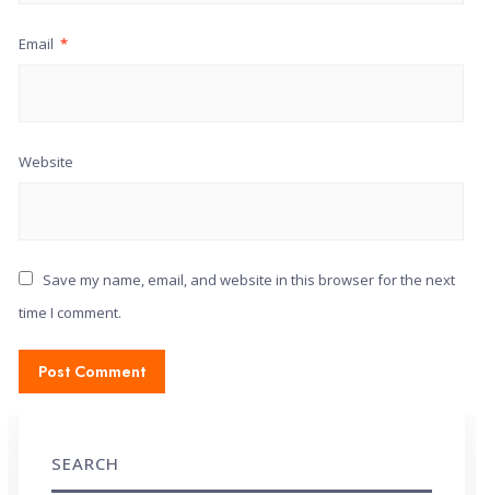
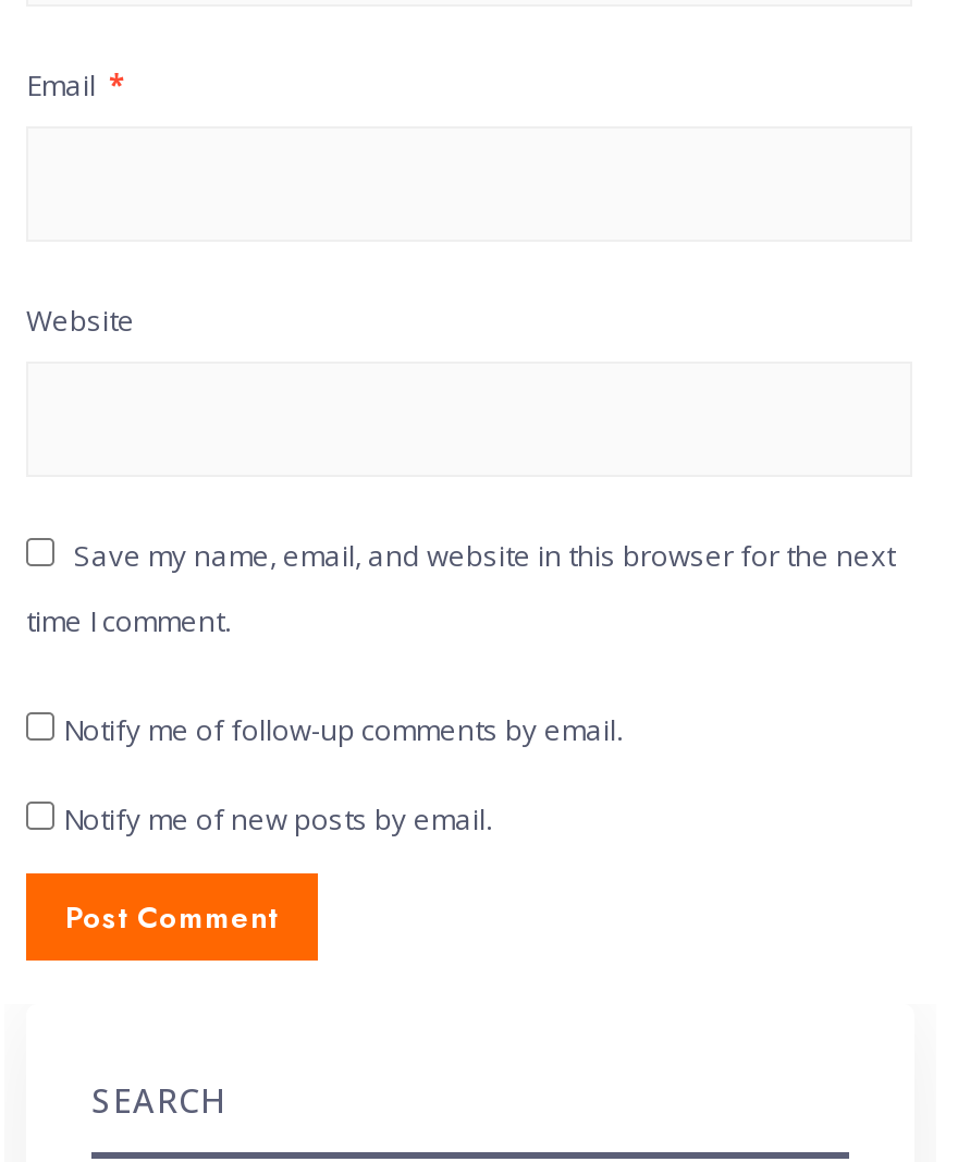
+ Notify me of follow-up comments by email.
+ Notify me of new posts by email.
